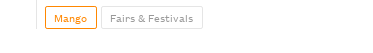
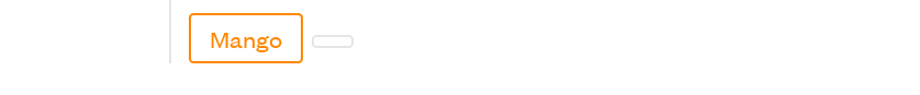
- Fairs & Festivals
